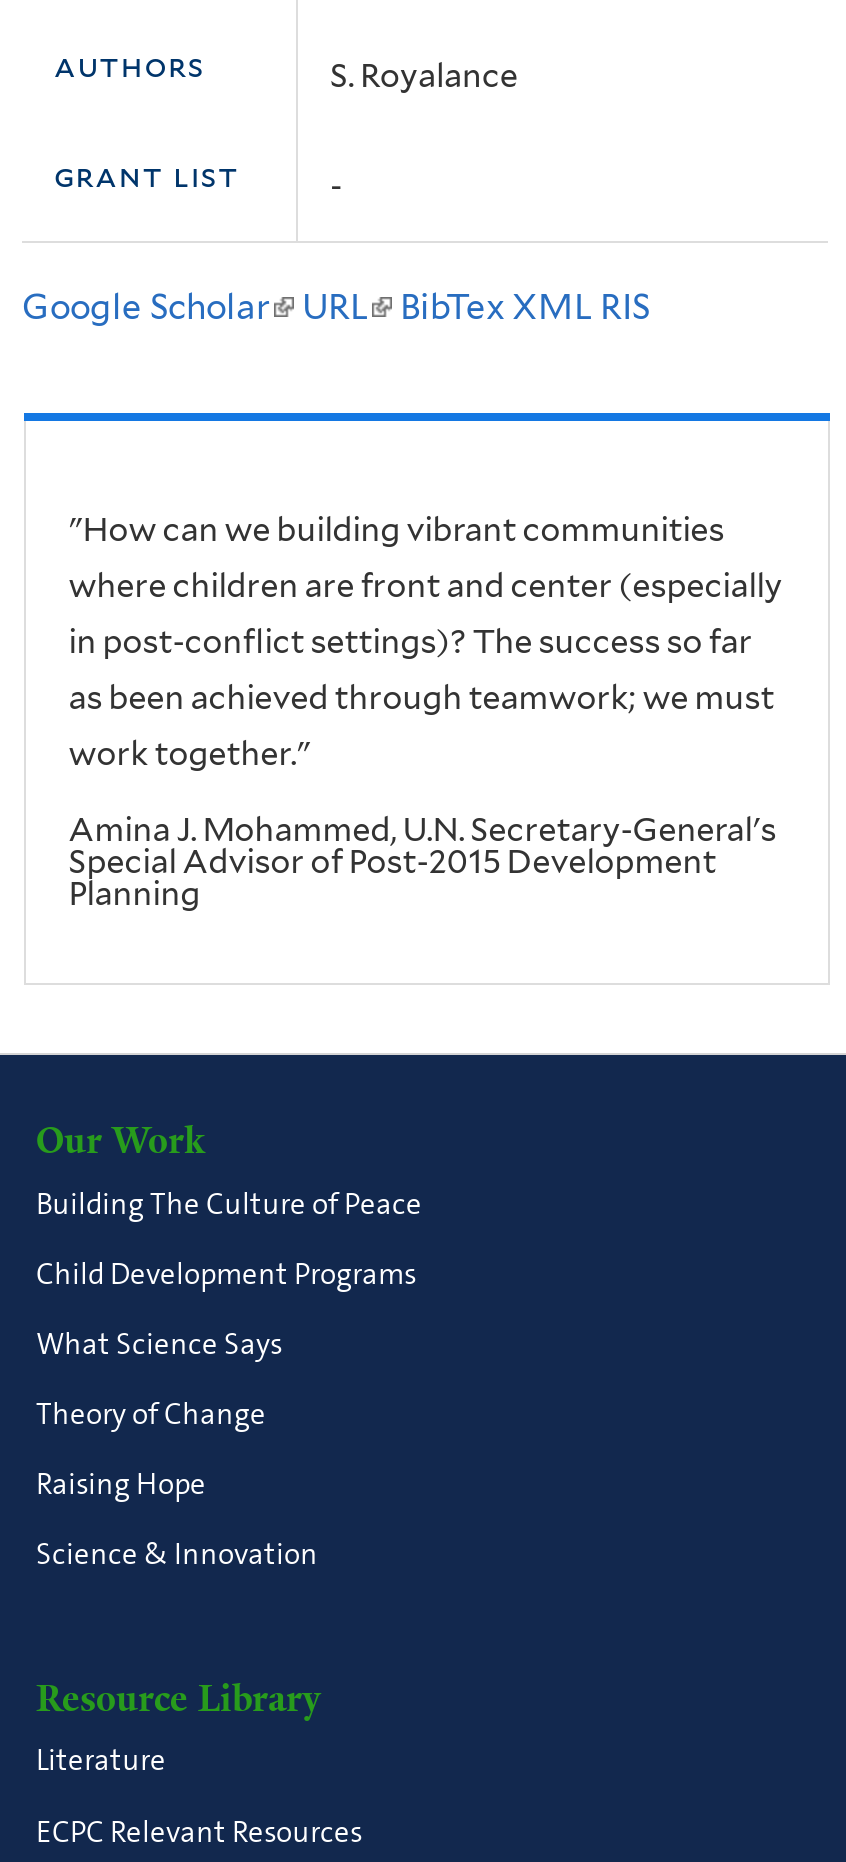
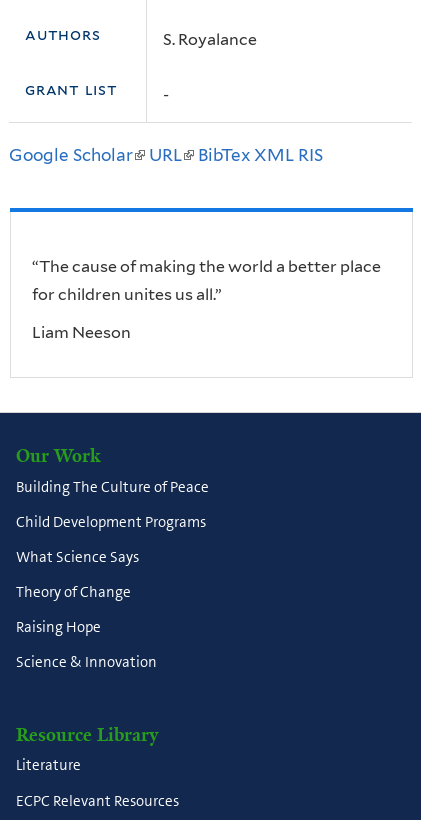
- "How can we building vibrant communities
- where children are front and center (especially
- in post-conflict settings)? The success so far
- as been achieved through teamwork; we must
- work together."
- Amina J. Mohammed, U.N. Secretary-General's
- Special Advisor of Post-2015 Development
- Planning
+ “The cause of making the world a better place
+ for children unites us all.”
+ Liam Neeson
